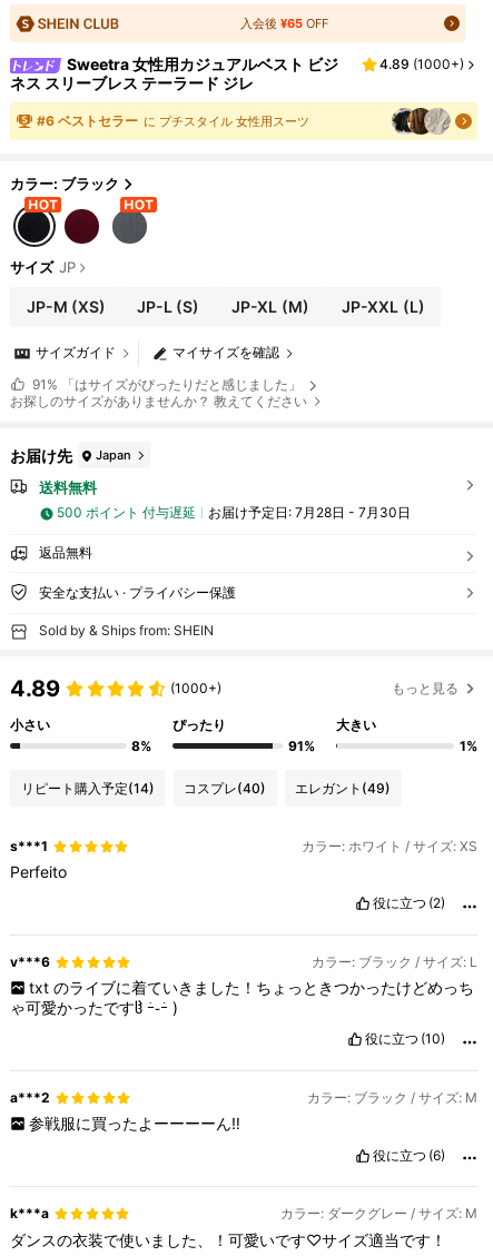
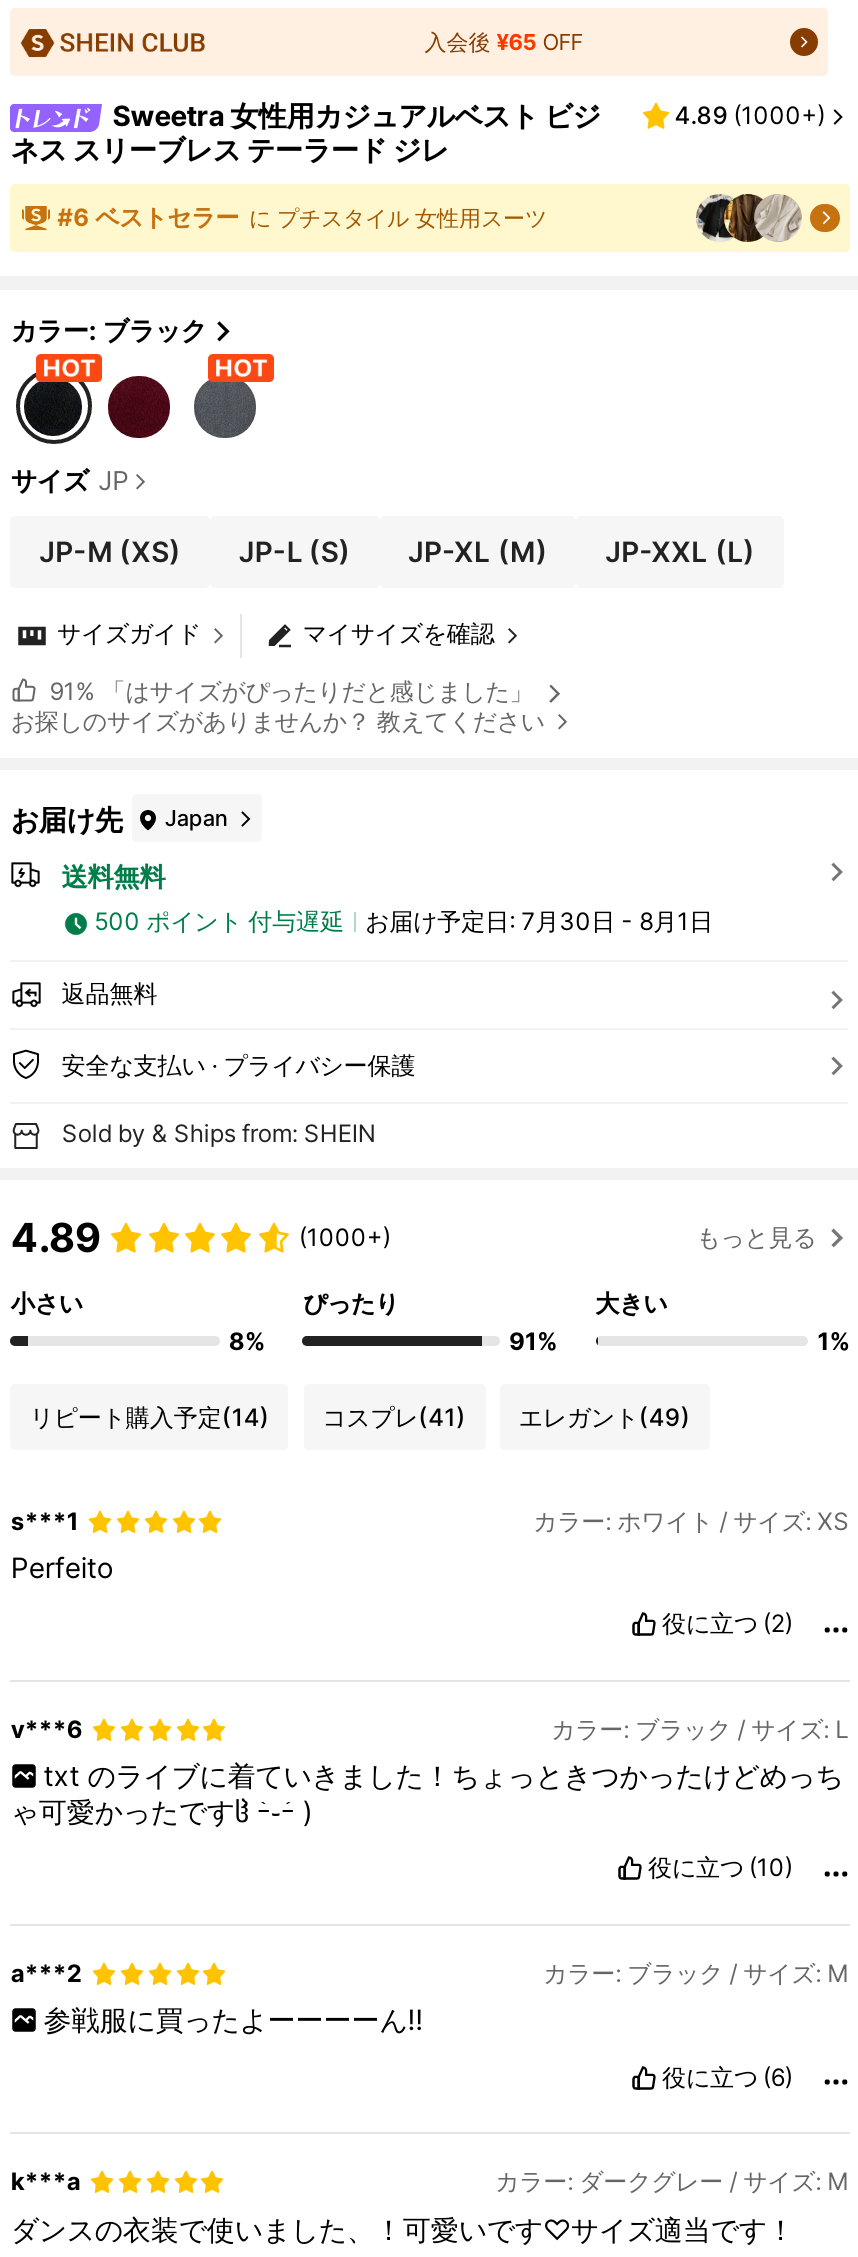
- お届け予定日: 7月28日 - 7月30日
+ お届け予定日: 7月30日 - 8月1日

- リピート購入予定(14) コスプレ(40) エレガント(49)
+ リピート購入予定(14) コスプレ(41) エレガント(49)
